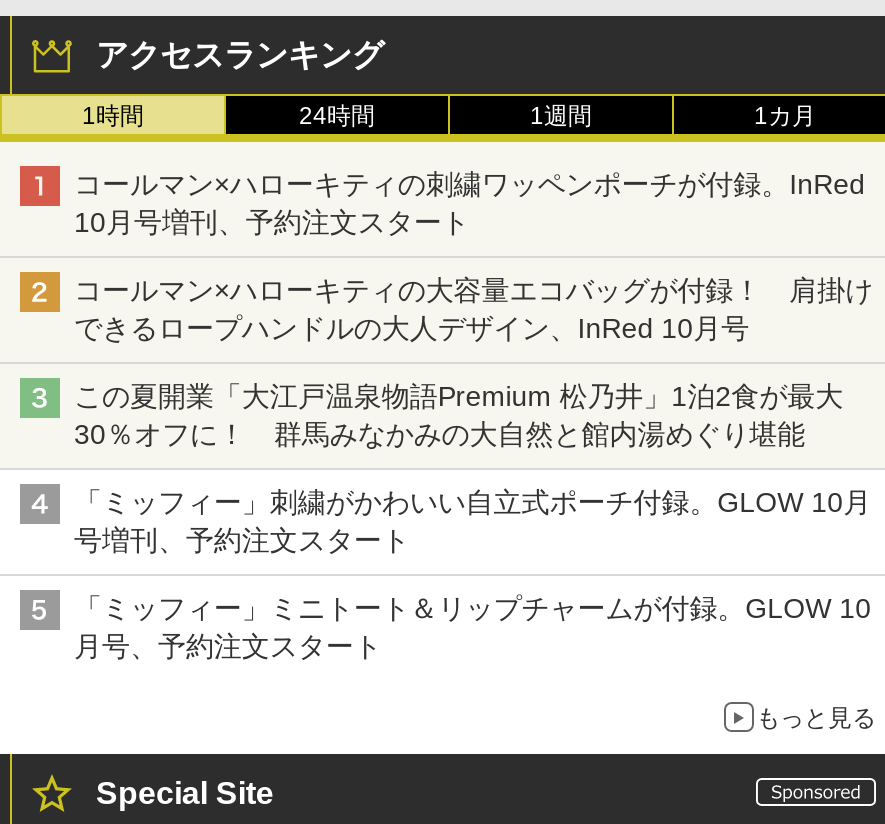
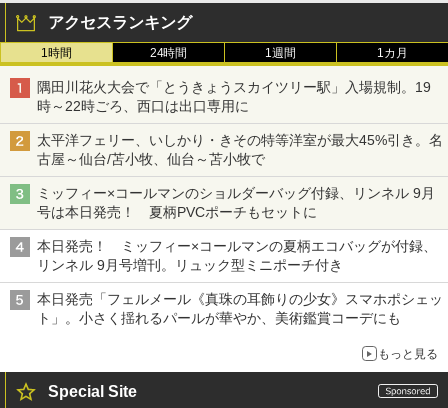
- コールマン×ハローキティの刺繍ワッペンポーチが付録。InRed
- 10月号増刊、予約注文スタート
+ 隅田川花火大会で「とうきょうスカイツリー駅」入場規制。19
+ 時～22時ごろ、西口は出口専用に

- コールマン×ハローキティの大容量エコバッグが付録！ 肩掛け
- できるロープハンドルの大人デザイン、InRed 10月号
+ 太平洋フェリー、いしかり・きその特等洋室が最大45%引き。名
+ 古屋～仙台/苫小牧、仙台～苫小牧で

- この夏開業「大江戸温泉物語Premium 松乃井」1泊2食が最大
- 30％オフに！ 群馬みなかみの大自然と館内湯めぐり堪能
+ ミッフィー×コールマンのショルダーバッグ付録、リンネル 9月
+ 号は本日発売！ 夏柄PVCポーチもセットに

- 「ミッフィー」刺繍がかわいい自立式ポーチ付録。GLOW 10月
- 号増刊、予約注文スタート
+ 本日発売！ ミッフィー×コールマンの夏柄エコバッグが付録、
+ リンネル 9月号増刊。リュック型ミニポーチ付き

- 「ミッフィー」ミニトート＆リップチャームが付録。GLOW 10
- 月号、予約注文スタート
+ 本日発売「フェルメール《真珠の耳飾りの少女》スマホポシェッ
+ ト」。小さく揺れるパールが華やか、美術鑑賞コーデにも
